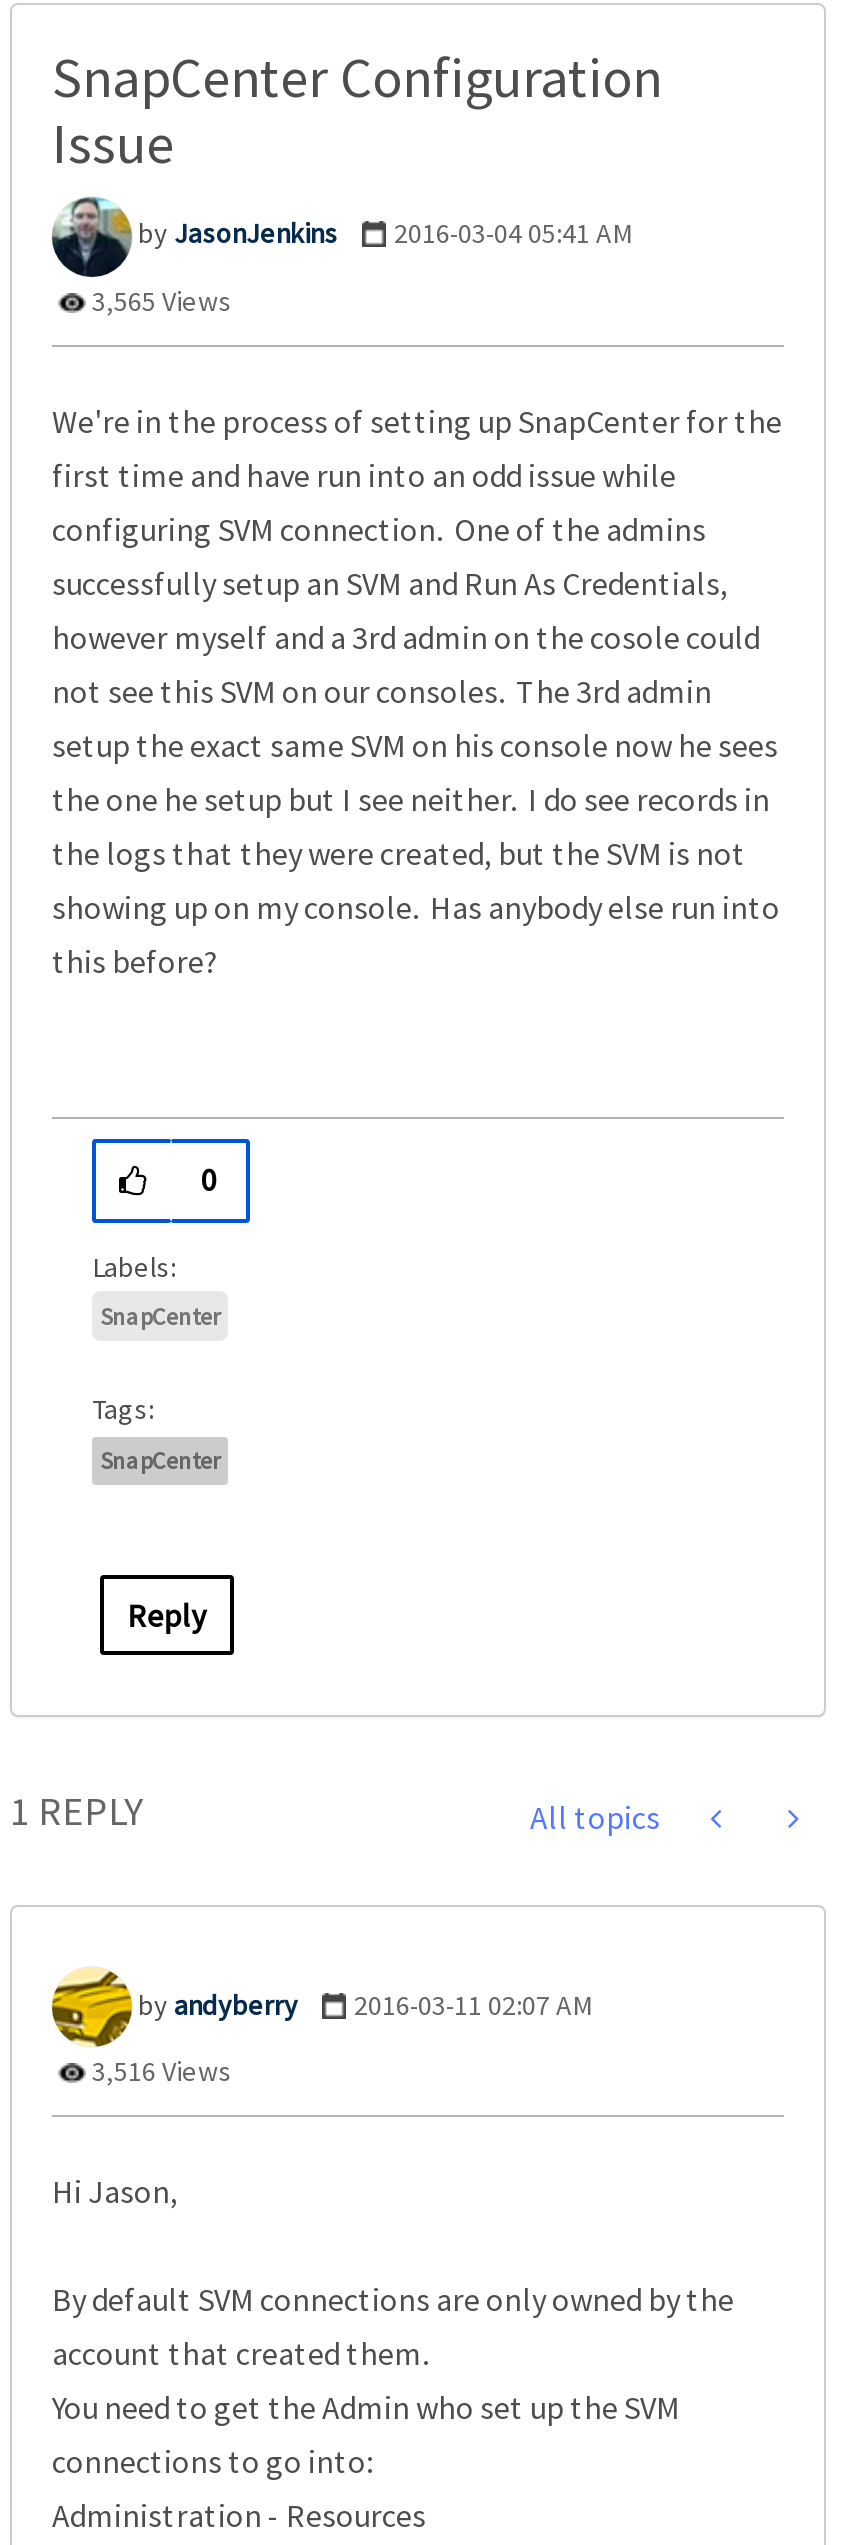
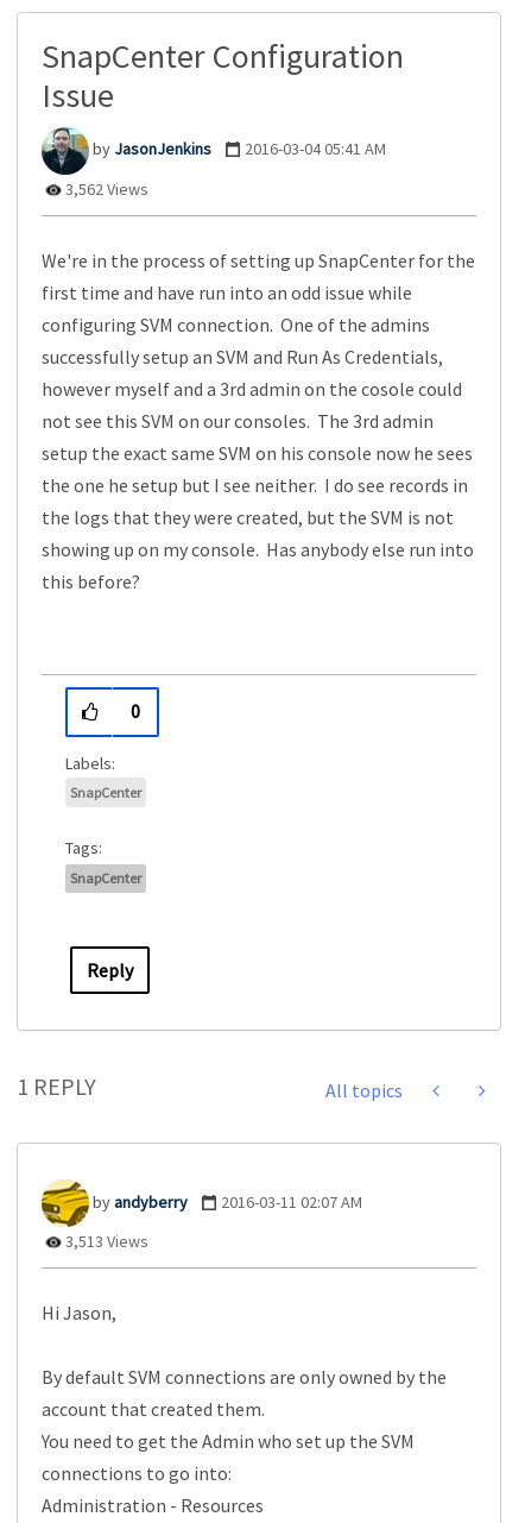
- 3,565 Views
+ 3,562 Views

- 3,516 Views
+ 3,513 Views
